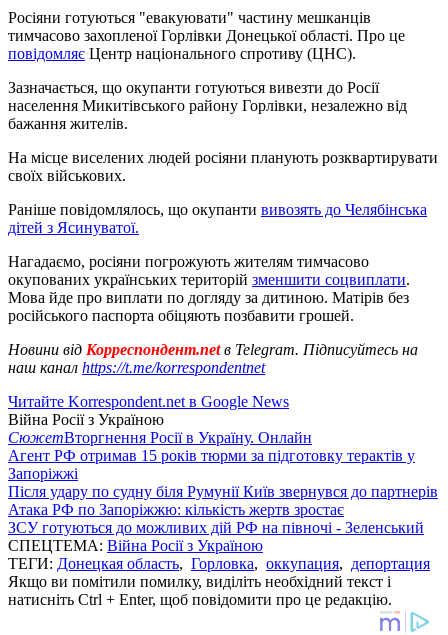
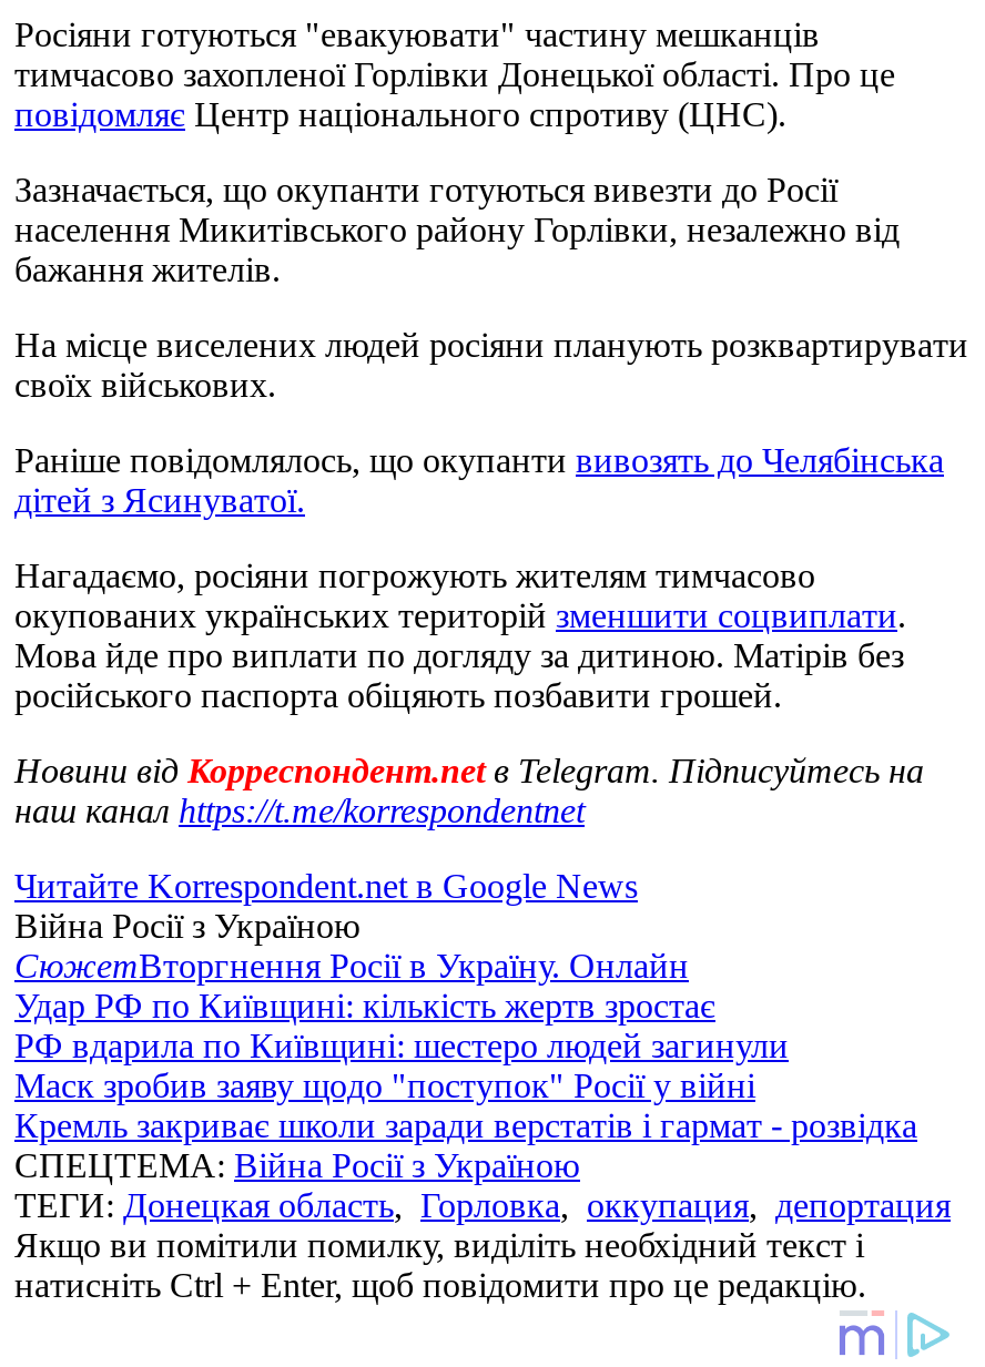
- Агент РФ отримав 15 років тюрми за підготовку терактів у
- Запоріжжі
- Після удару по судну біля Румунії Київ звернувся до партнерів
- Атака РФ по Запоріжжю: кількість жертв зростає
- ЗСУ готуються до можливих дій РФ на півночі - Зеленський
+ Удар РФ по Київщині: кількість жертв зростає
+ РФ вдарила по Київщині: шестеро людей загинули
+ Маск зробив заяву щодо "поступок" Росії у війні
+ Кремль закриває школи заради верстатів і гармат - розвідка
